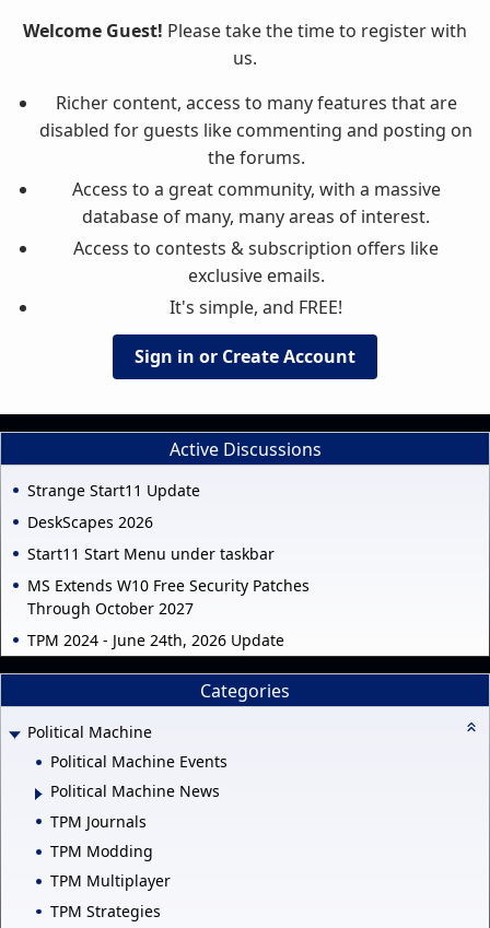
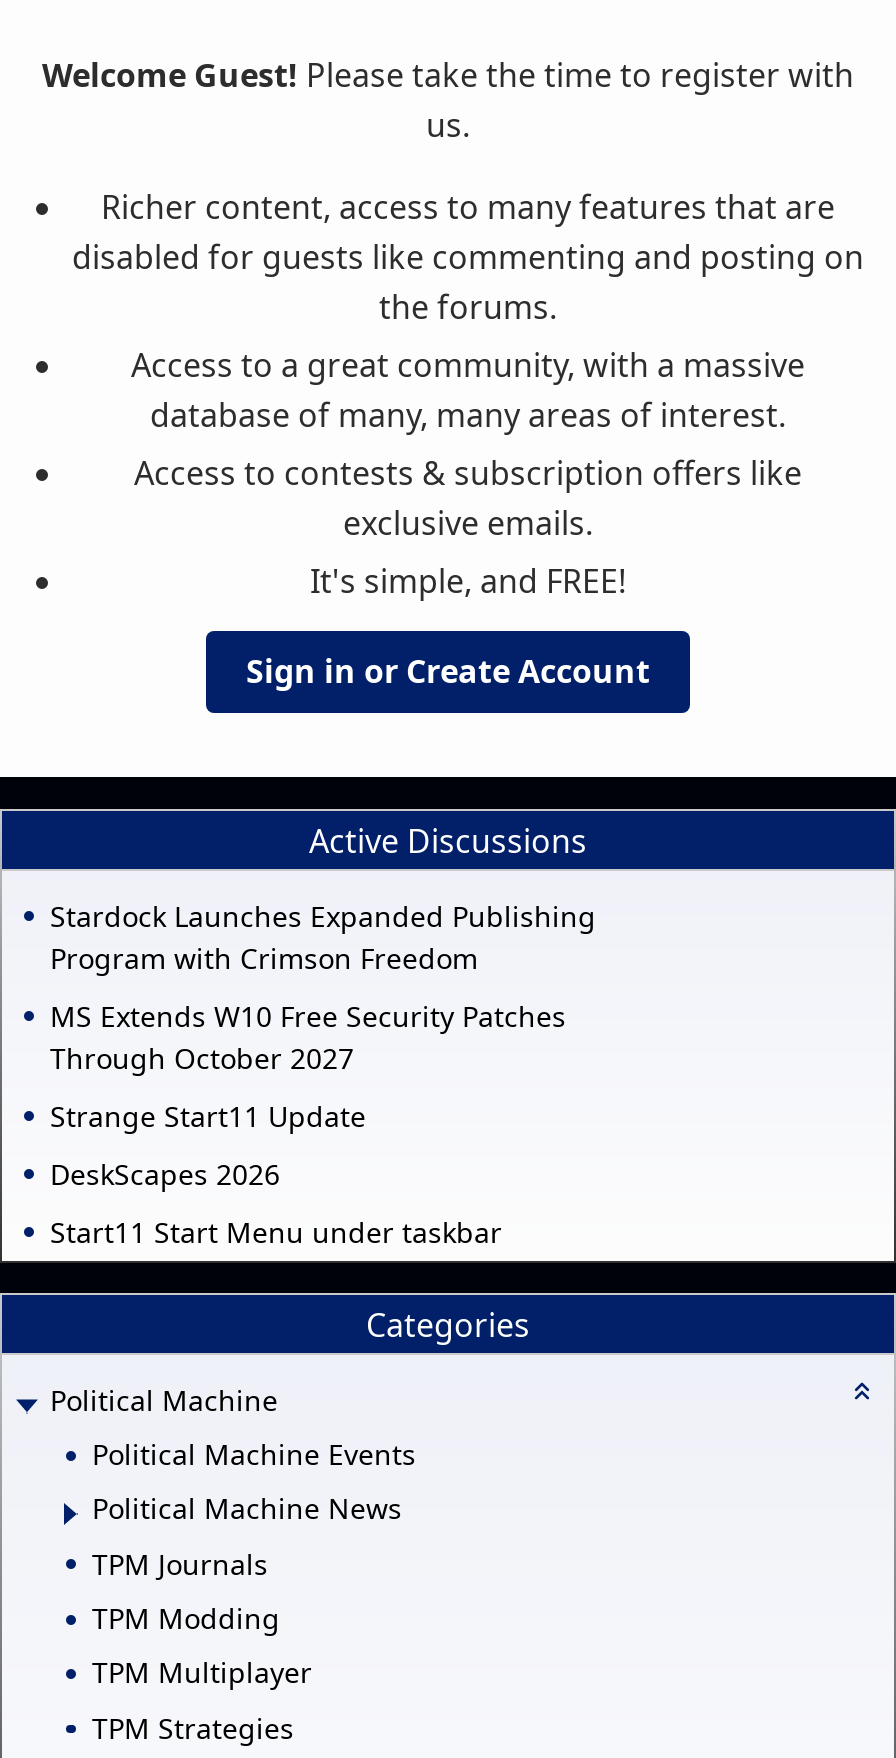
+ Stardock Launches Expanded Publishing
+ Program with Crimson Freedom

moved down: Strange Start11 Update | DeskScapes 2026 | Start11 Start Menu under taskbar

moved up: MS Extends W10 Free Security Patches | Through October 2027

- TPM 2024 - June 24th, 2026 Update
